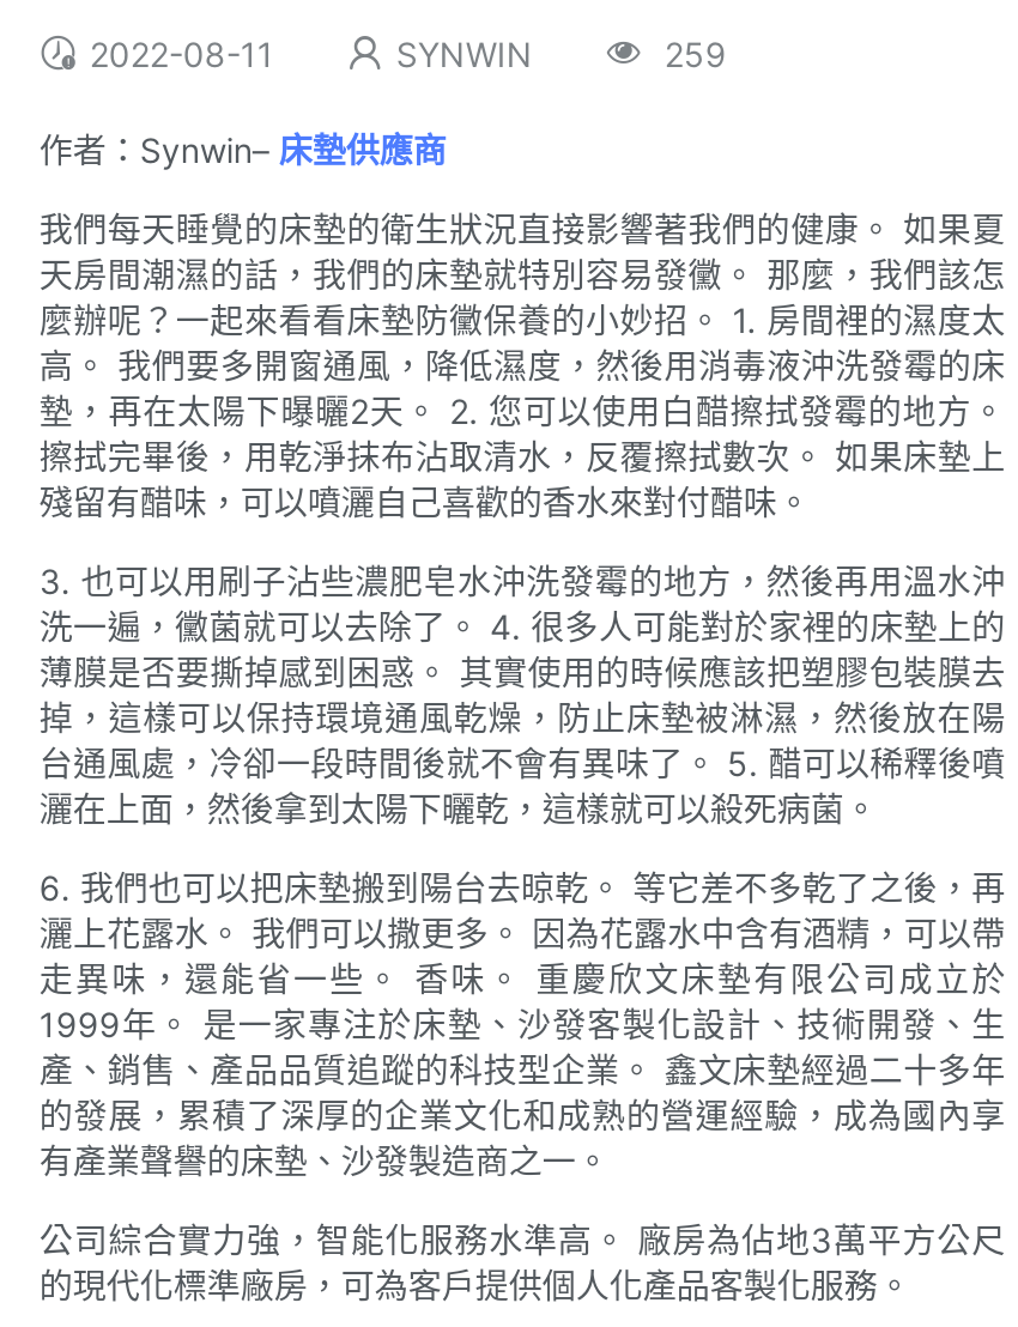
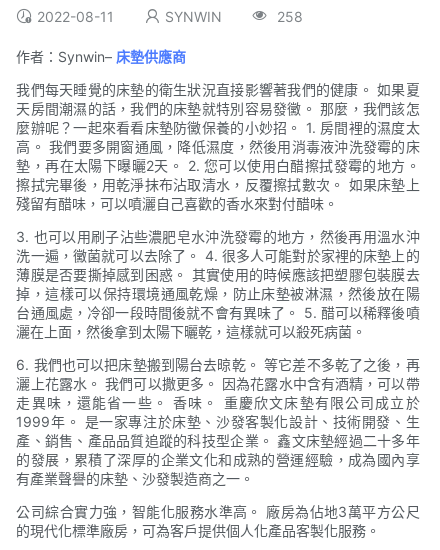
- 259
+ 258
